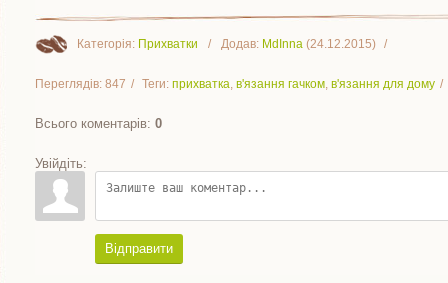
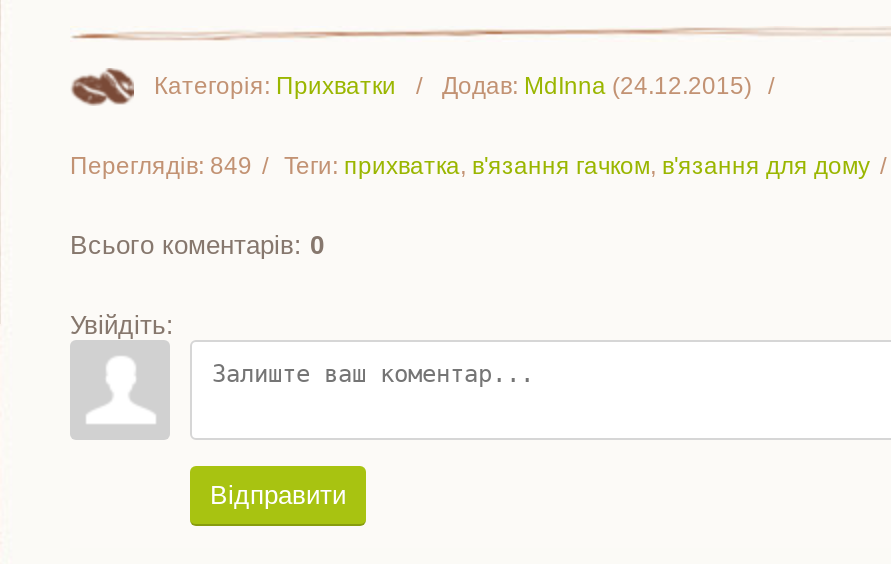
- Переглядів: 847 Теги: прихватка, в'язання гачком, в'язання для дому
+ Переглядів: 849 Теги: прихватка, в'язання гачком, в'язання для дому
